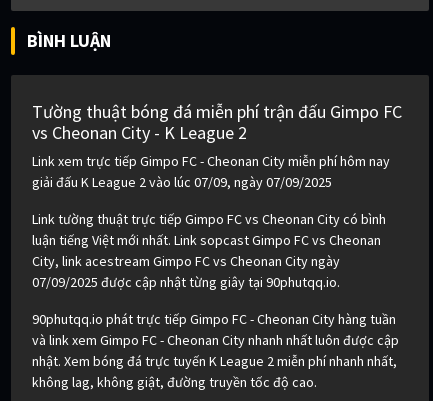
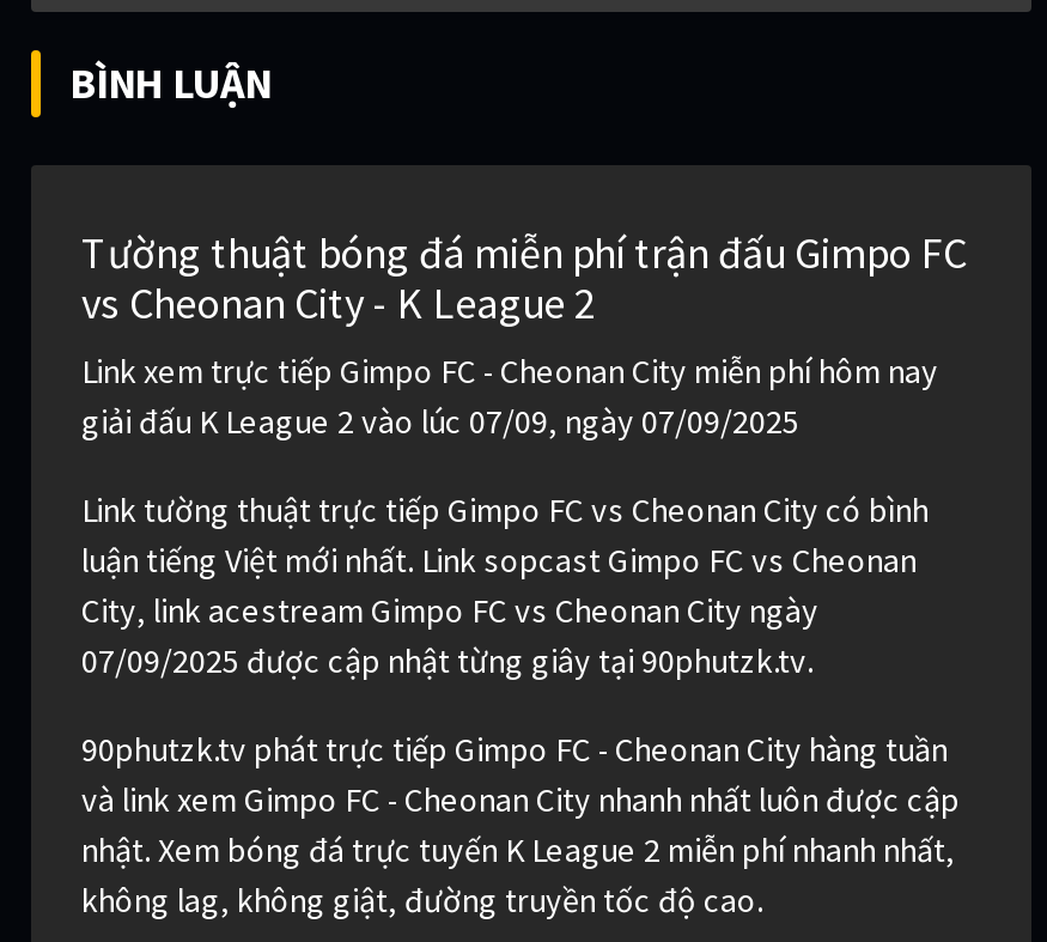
- 07/09/2025 được cập nhật từng giây tại 90phutqq.io.
+ 07/09/2025 được cập nhật từng giây tại 90phutzk.tv.

- 90phutqq.io phát trực tiếp Gimpo FC - Cheonan City hàng tuần
+ 90phutzk.tv phát trực tiếp Gimpo FC - Cheonan City hàng tuần
